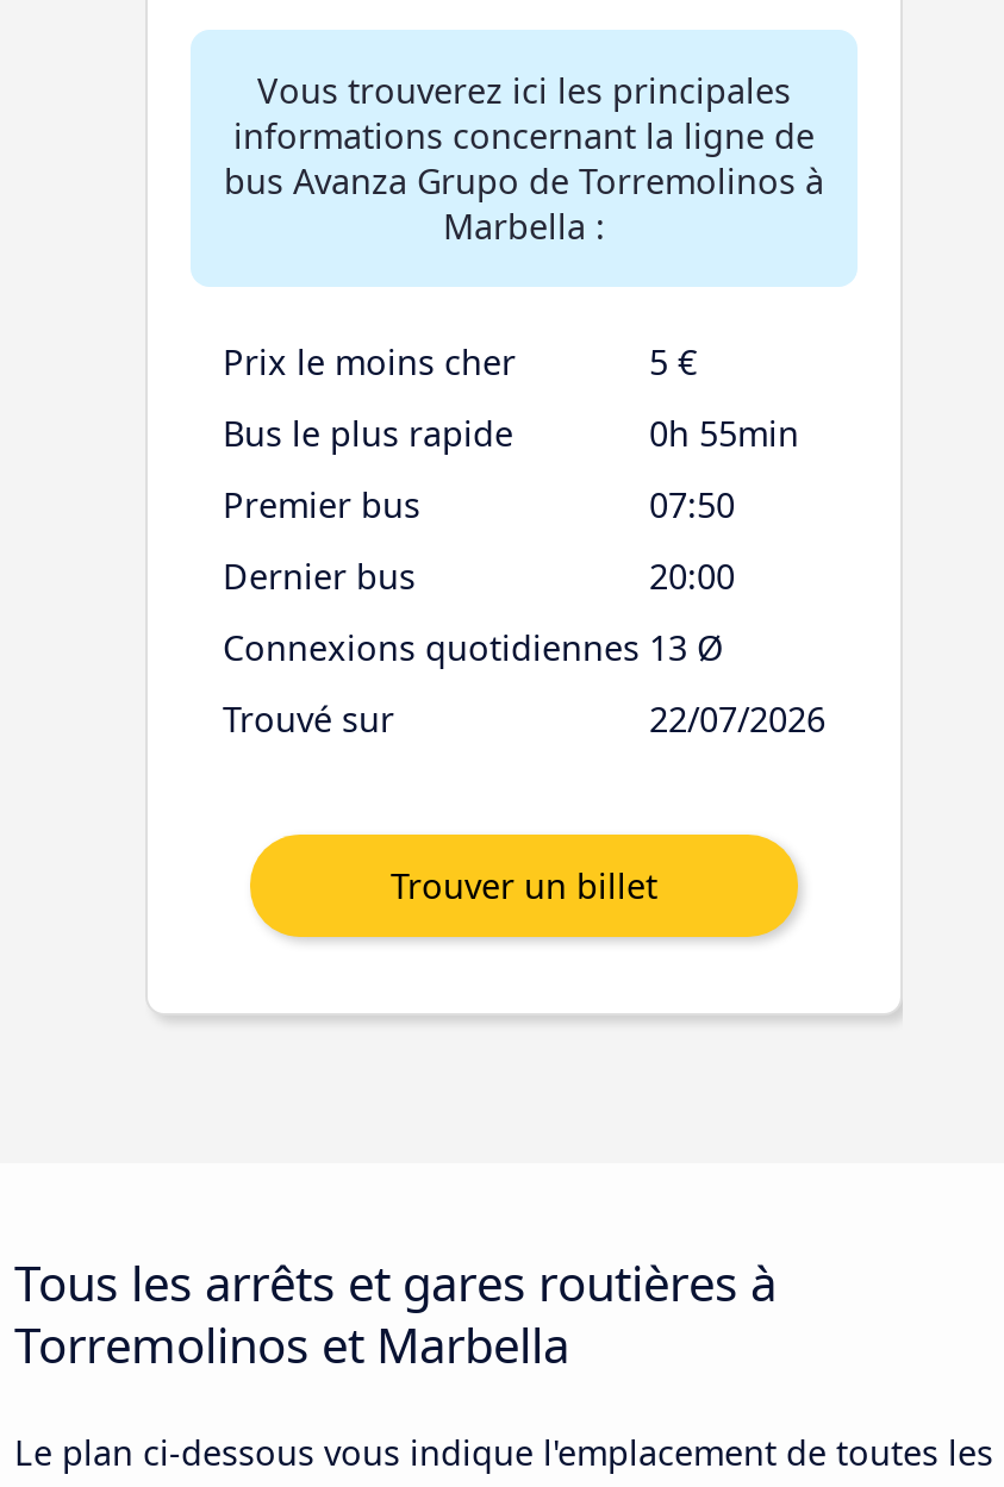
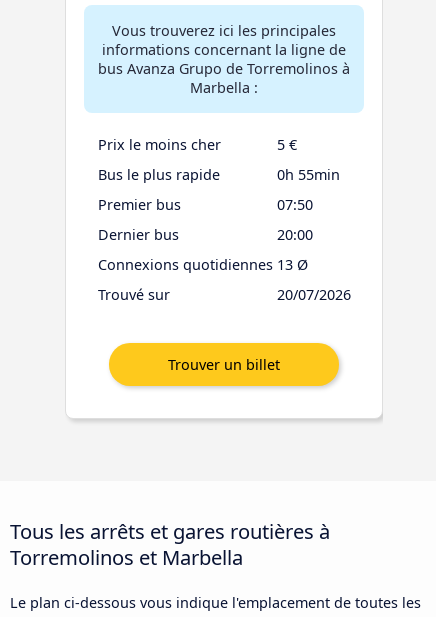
- 22/07/2026
+ 20/07/2026
